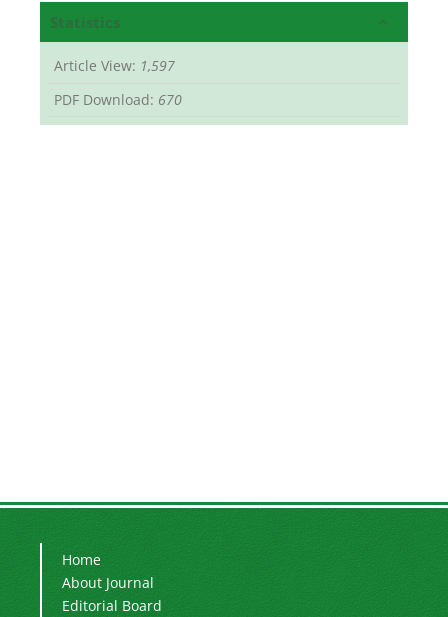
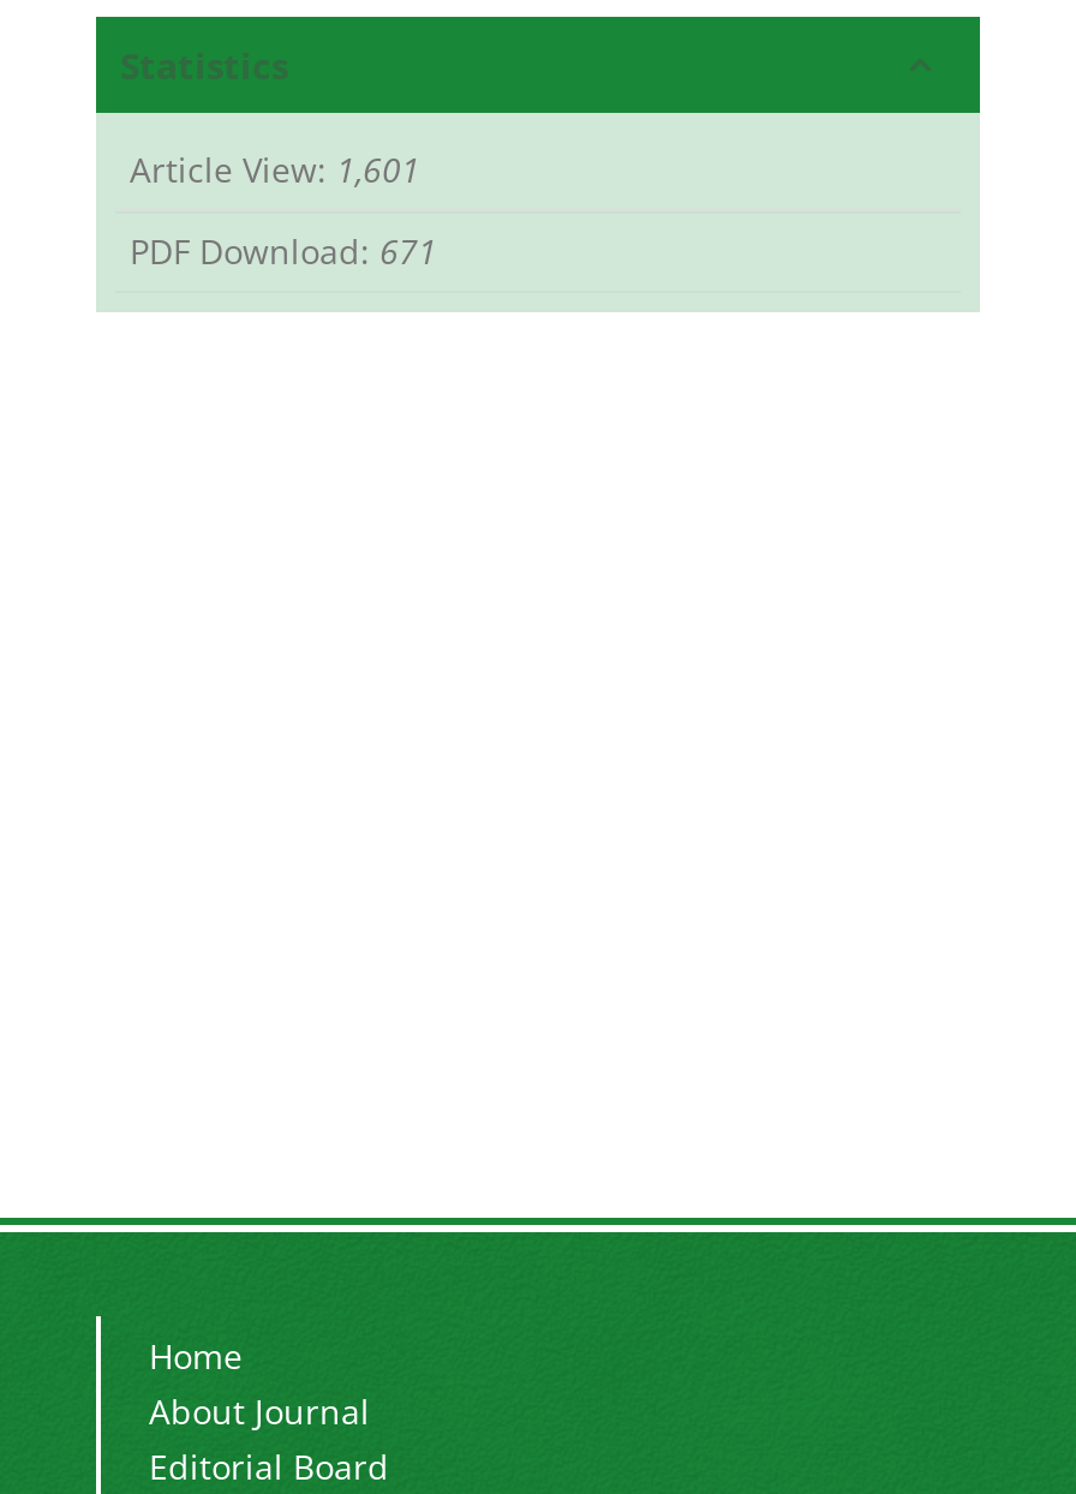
- Article View: 1,597
+ Article View: 1,601

- PDF Download: 670
+ PDF Download: 671
